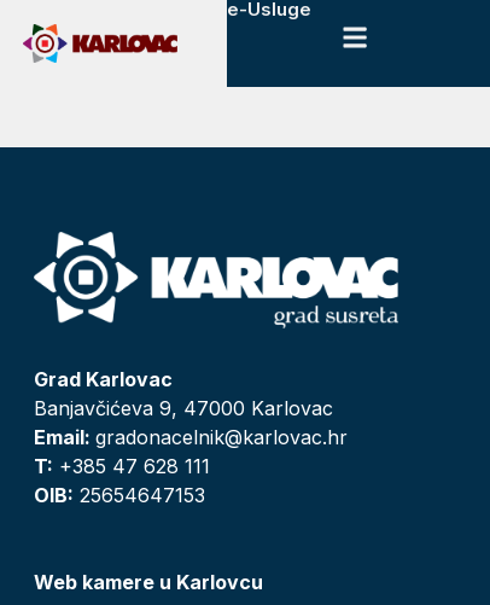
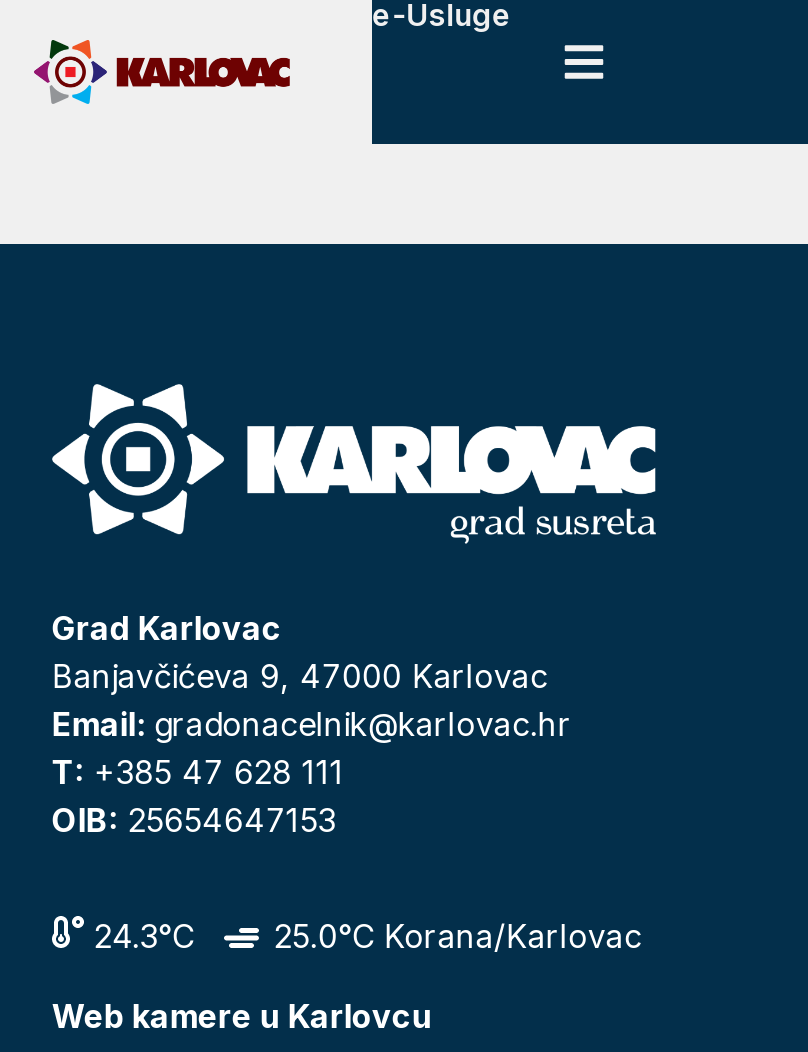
+ 24.3°C
+ 25.0°C Korana/Karlovac
